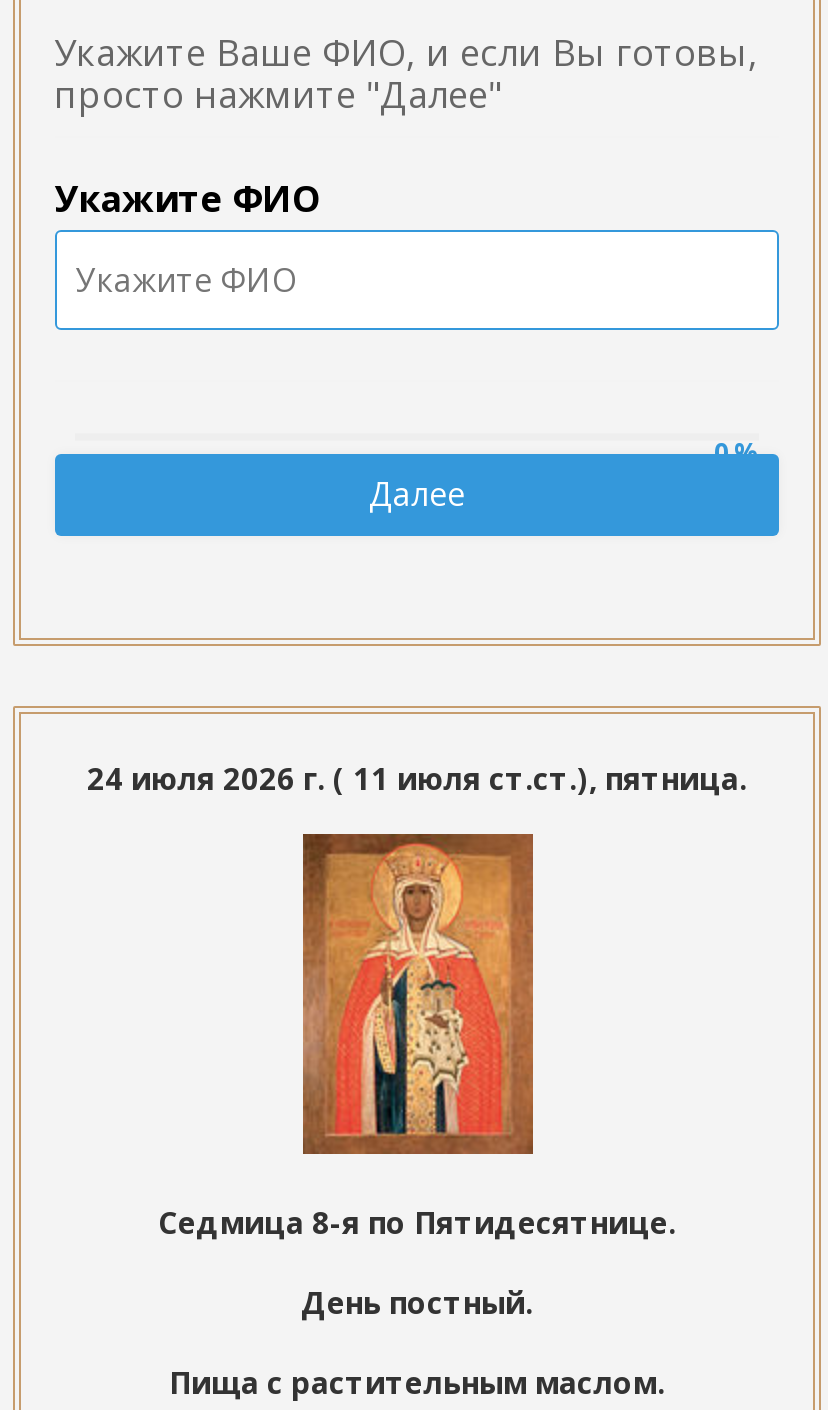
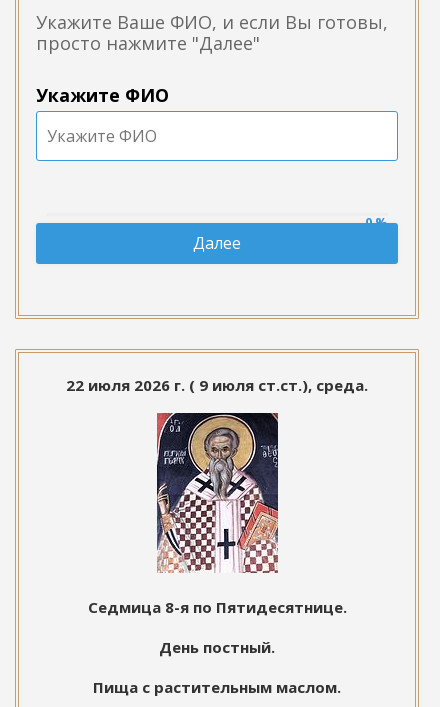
- 24 июля 2026 г. ( 11 июля ст.ст.), пятница.
+ 22 июля 2026 г. ( 9 июля ст.ст.), среда.

- [image]
+ [image]
